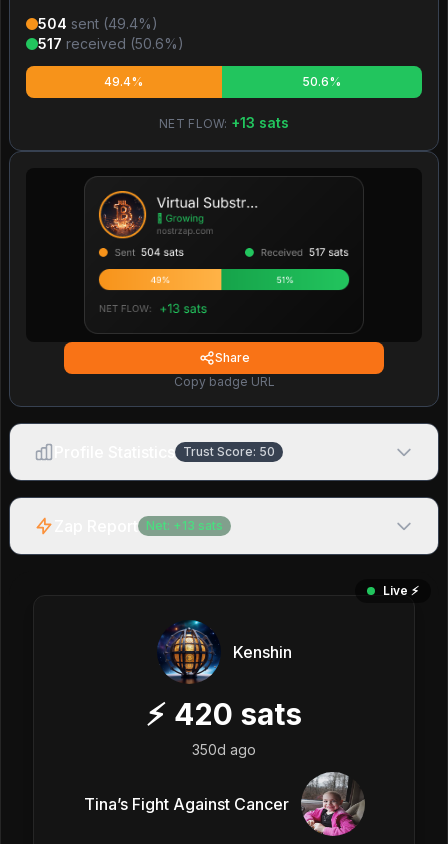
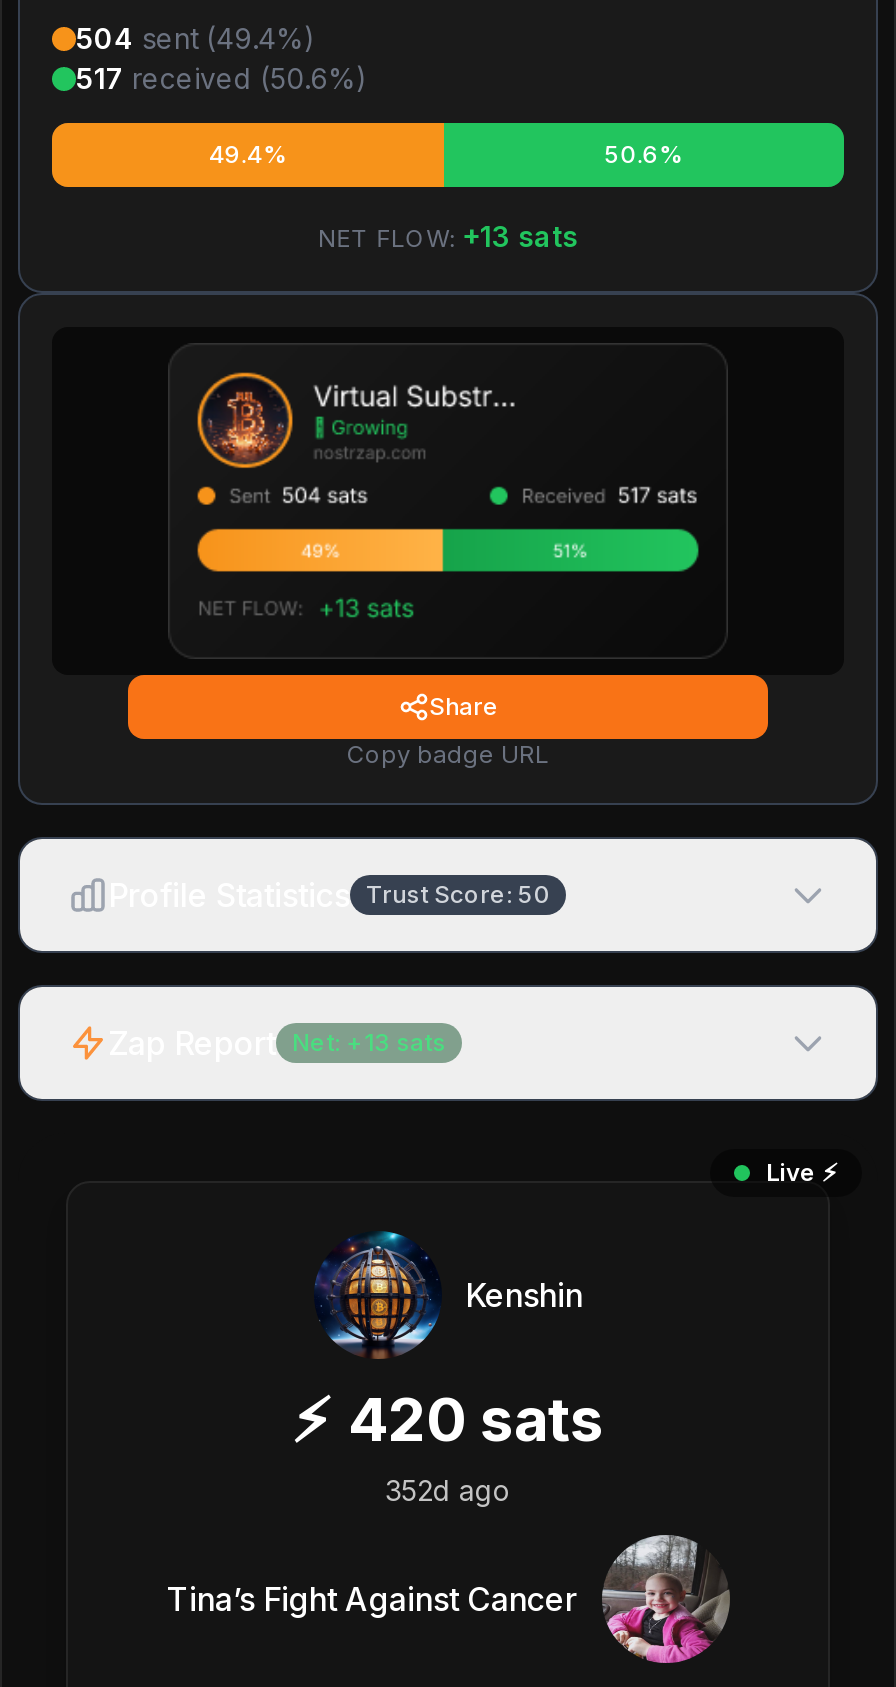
- 350d ago
+ 352d ago
